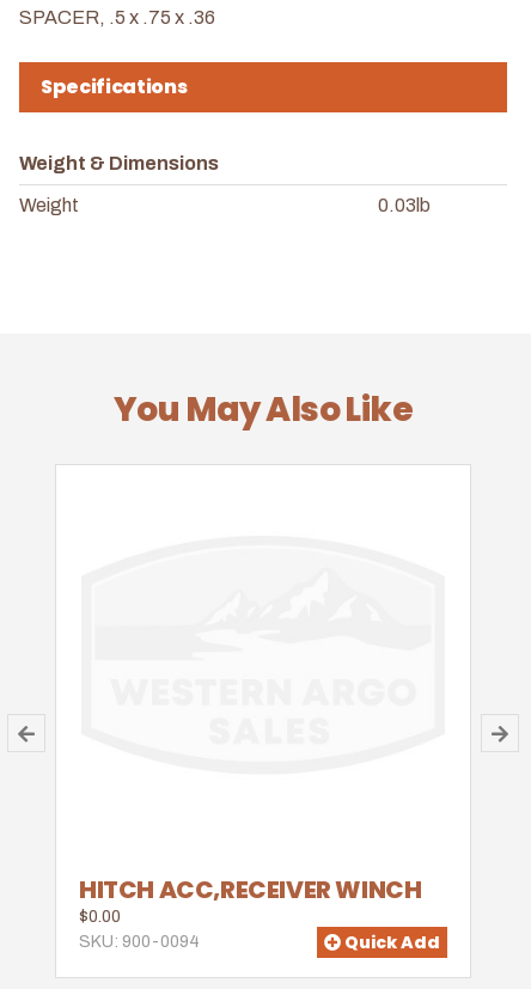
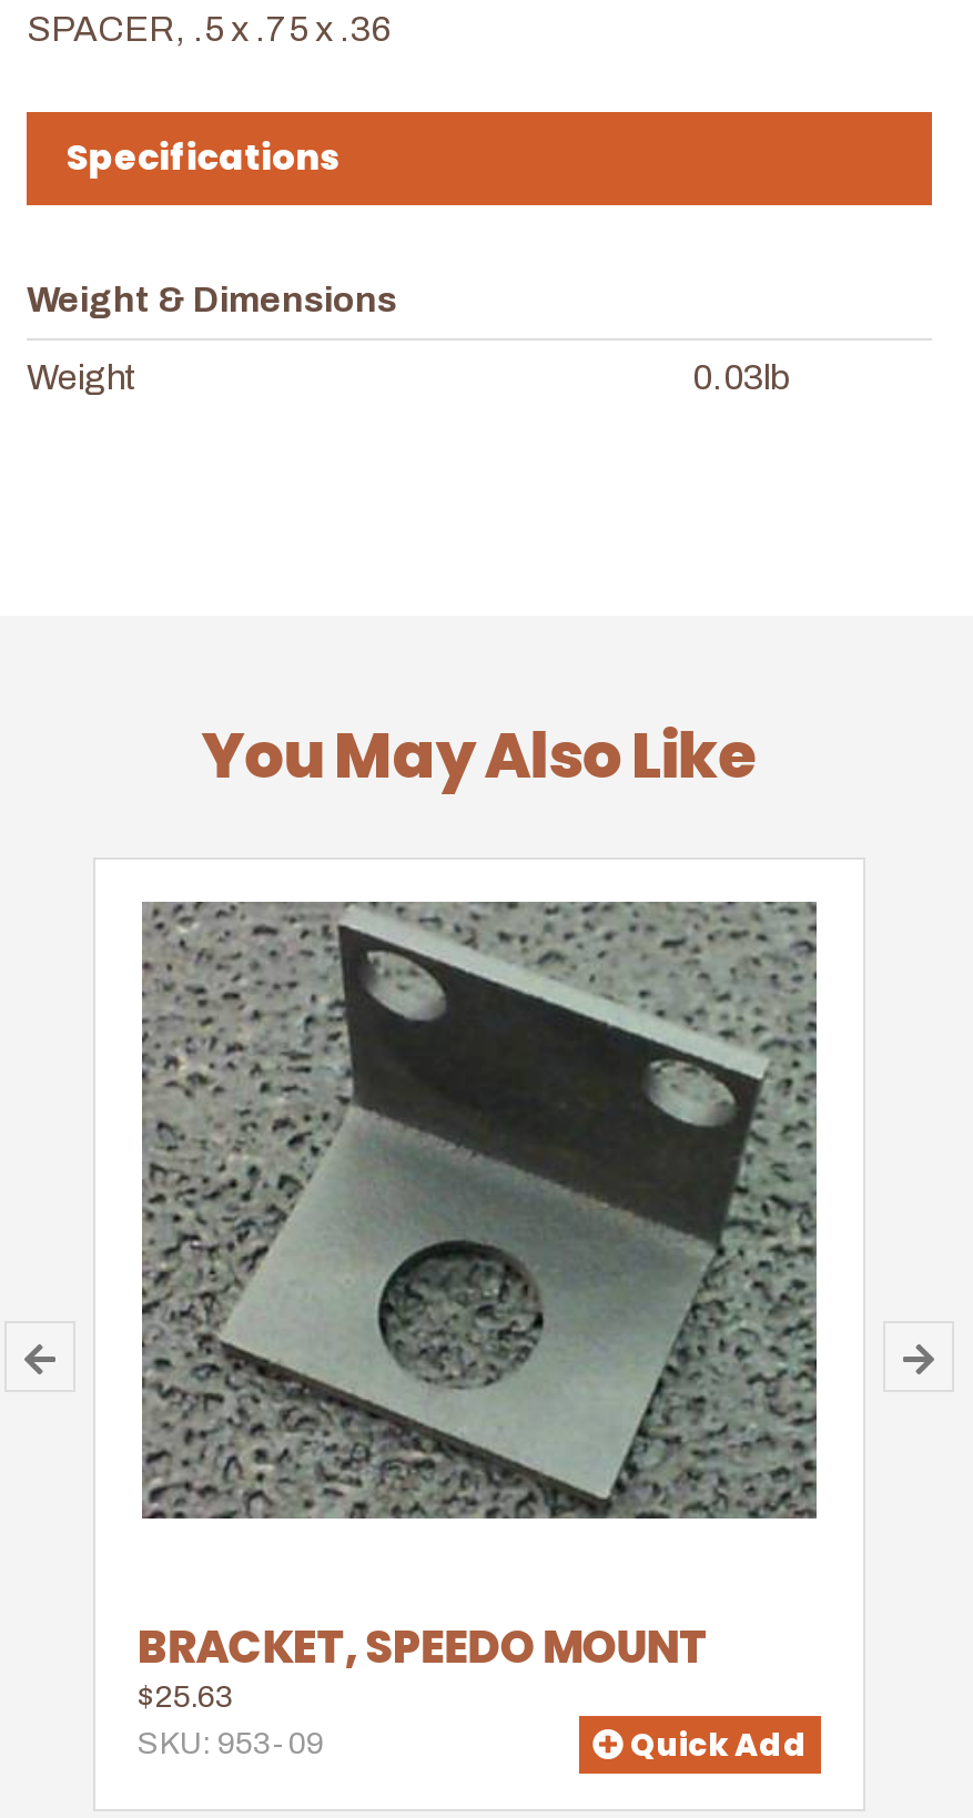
+ [image]

- HITCH ACC,RECEIVER WINCH
- $0.00
- SKU: 900-0094
+ BRACKET, SPEEDO MOUNT
+ $25.63
+ SKU: 953-09
